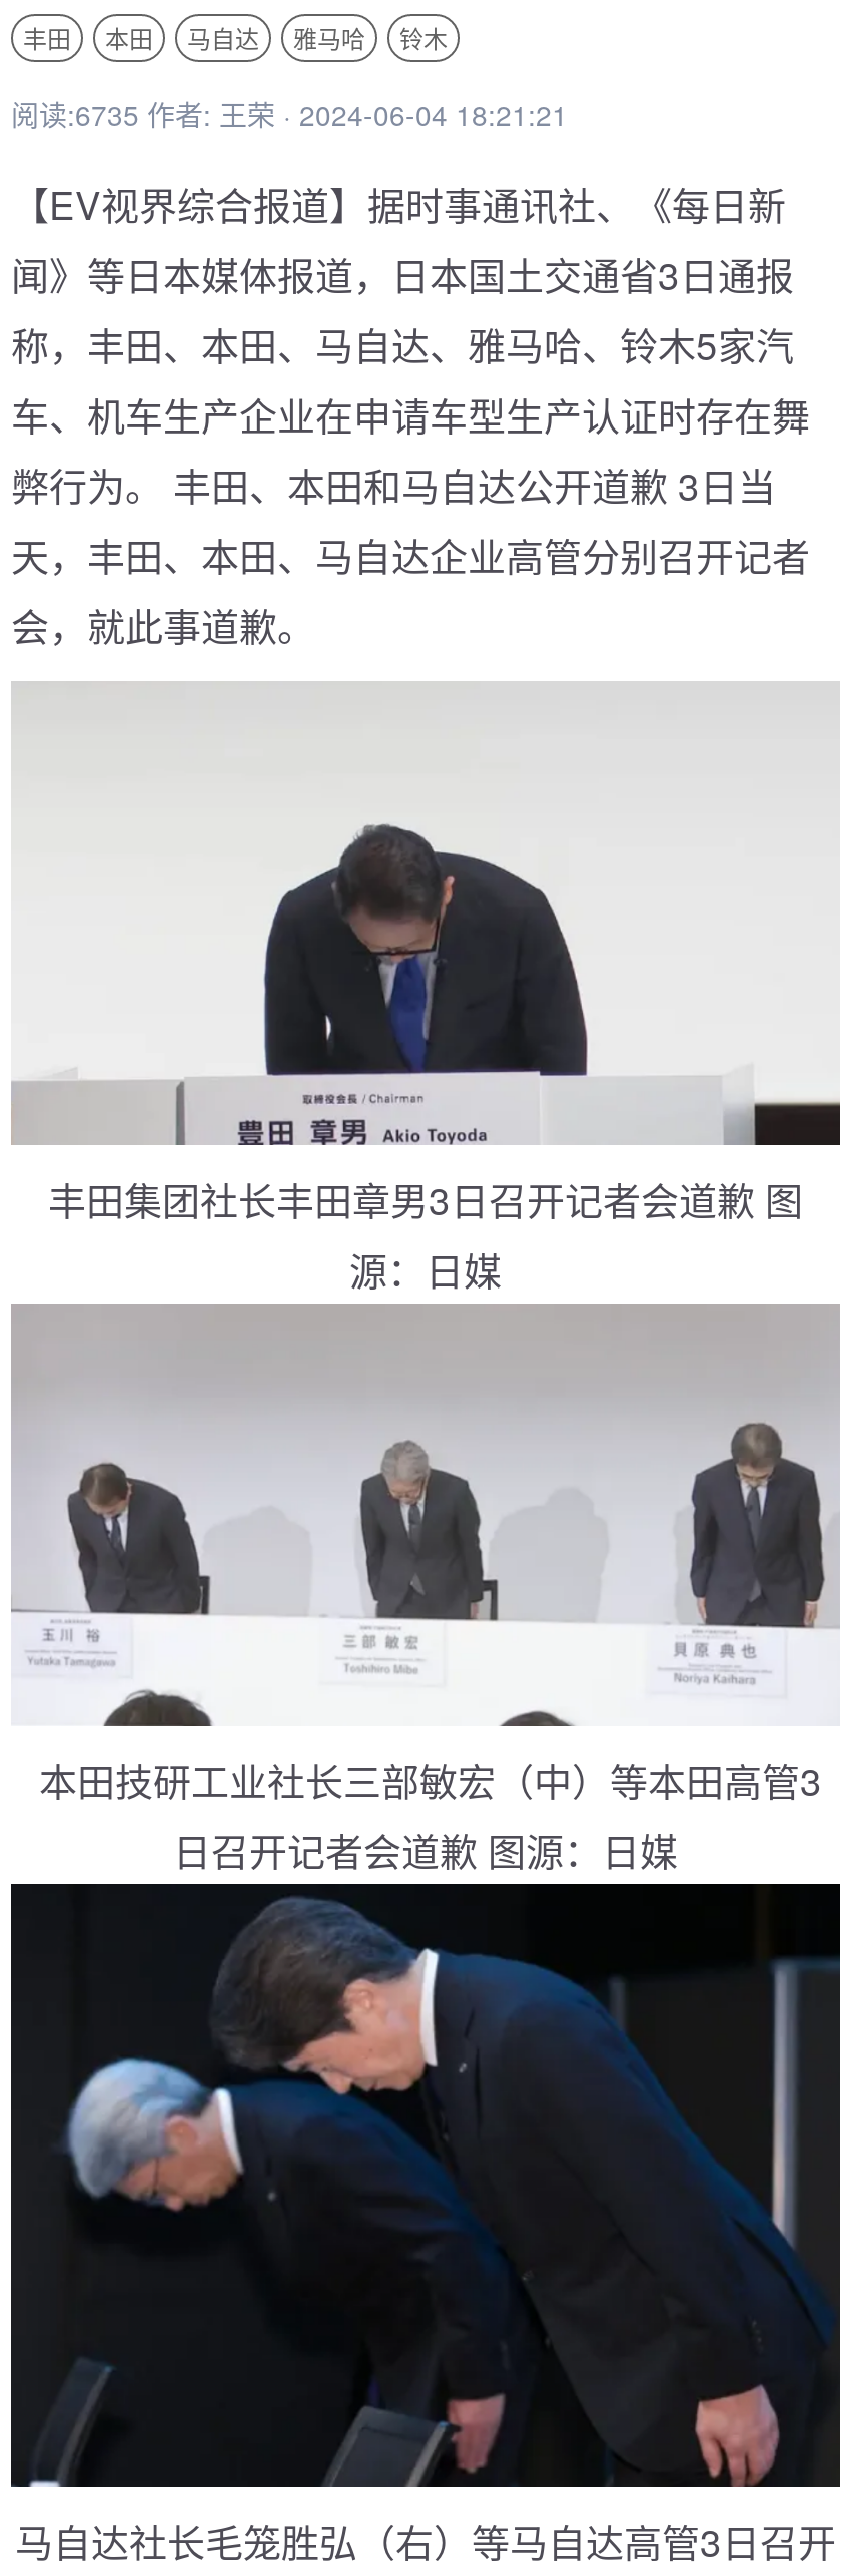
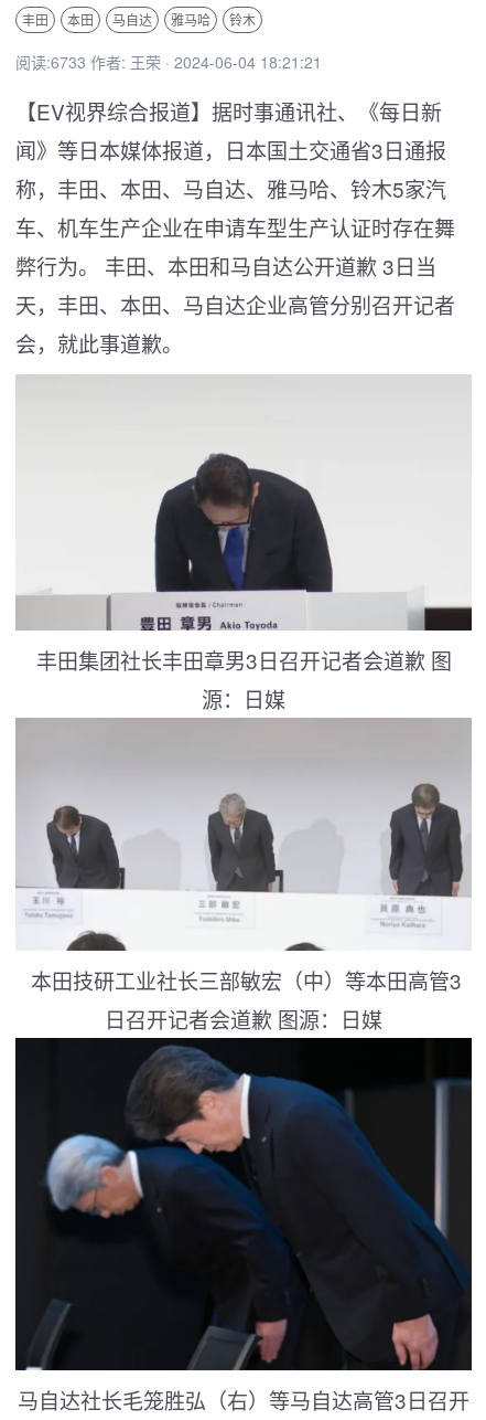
- 阅读:6735 作者: 王荣 · 2024-06-04 18:21:21
+ 阅读:6733 作者: 王荣 · 2024-06-04 18:21:21
